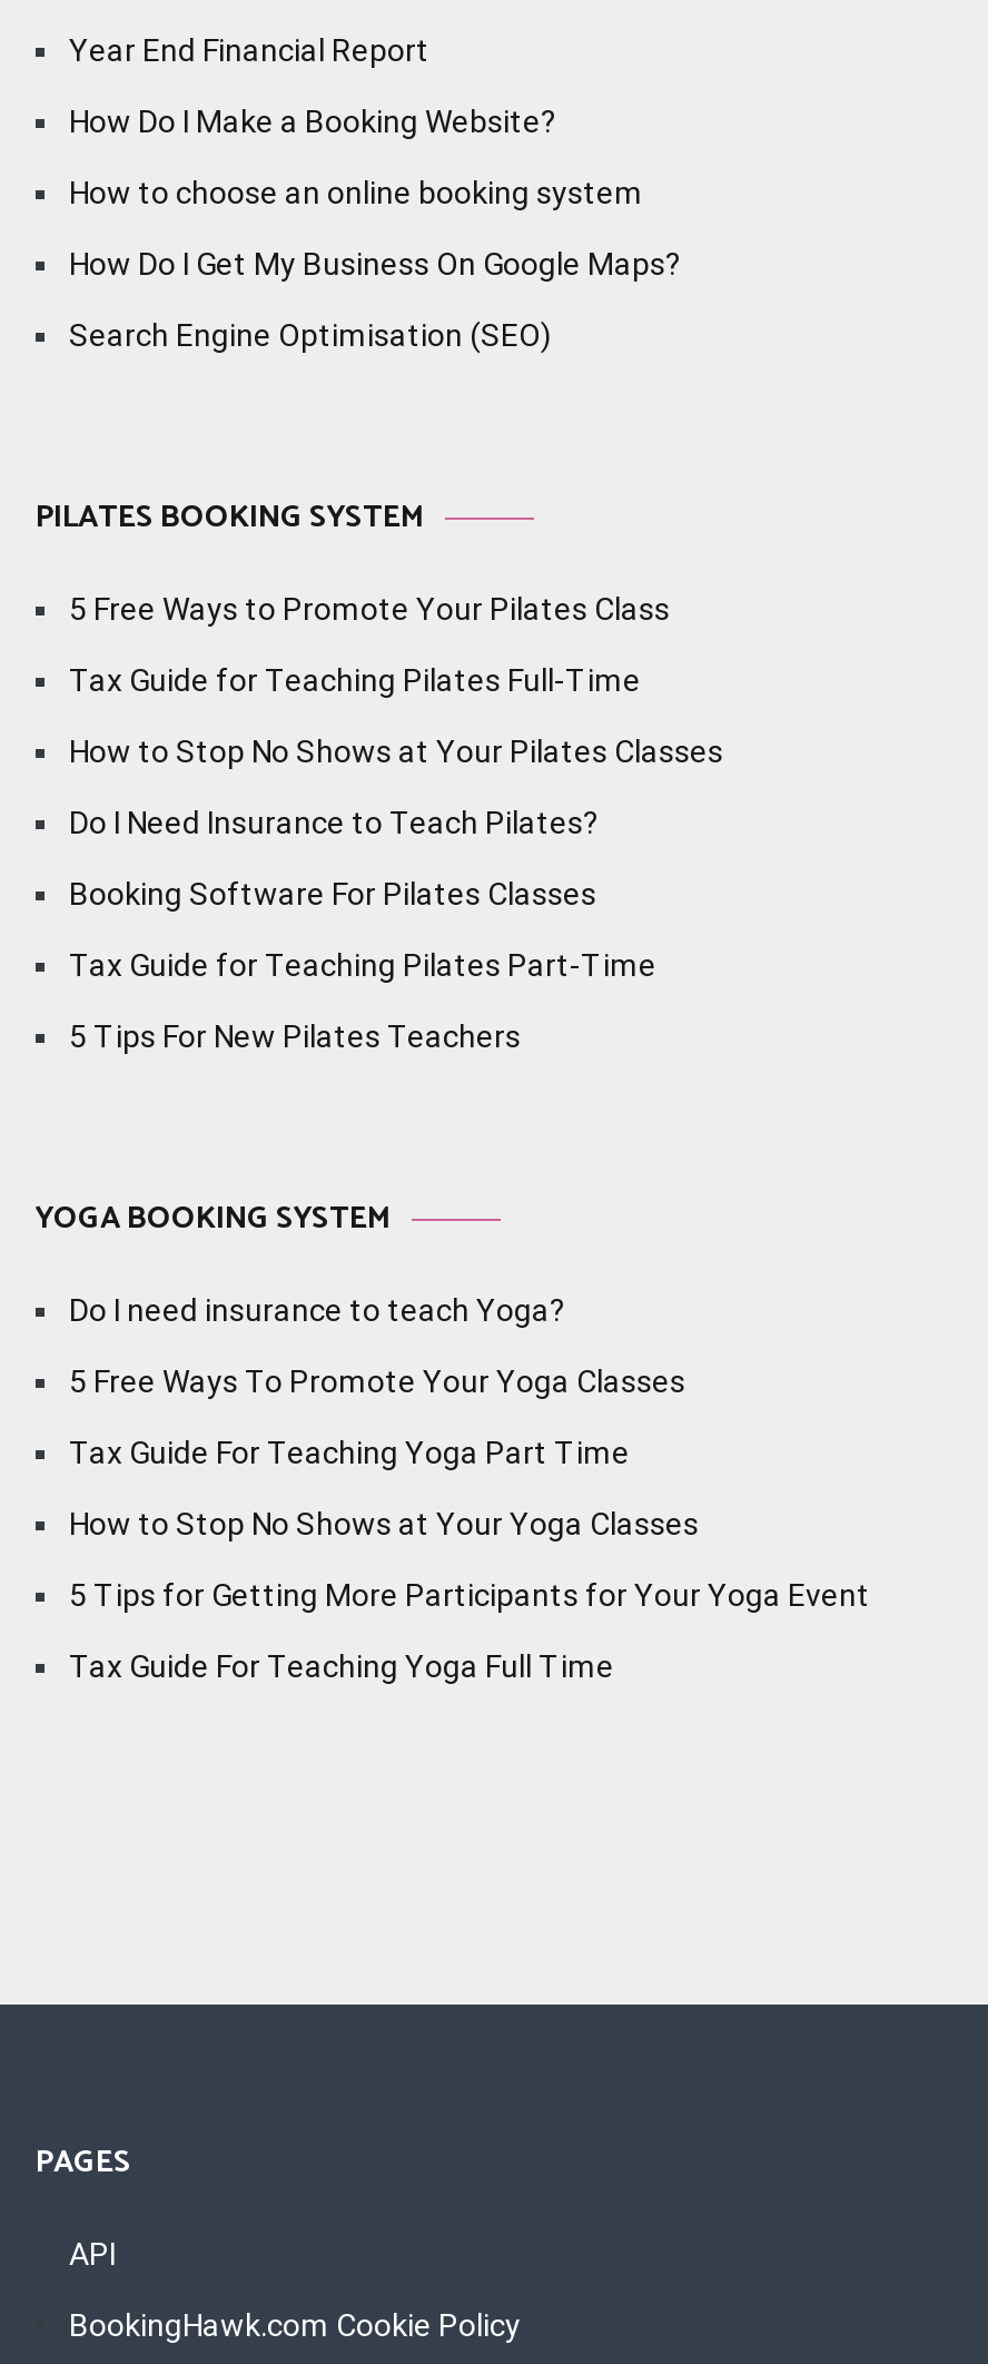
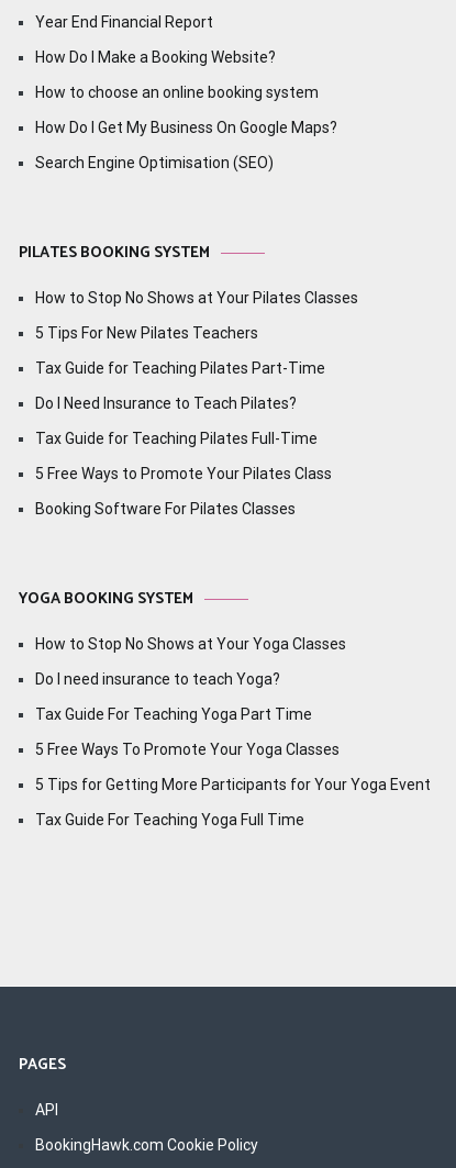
moved down: Tax Guide for Teaching Pilates Full-Time | 5 Free Ways to Promote Your Pilates Class

moved up: How to Stop No Shows at Your Pilates Classes

moved down: Tax Guide for Teaching Pilates Part-Time | Do I Need Insurance to Teach Pilates?

moved down: Booking Software For Pilates Classes

moved up: 5 Tips For New Pilates Teachers

moved down: Do I need insurance to teach Yoga? | Tax Guide For Teaching Yoga Part Time | 5 Free Ways To Promote Your Yoga Classes

moved up: How to Stop No Shows at Your Yoga Classes
